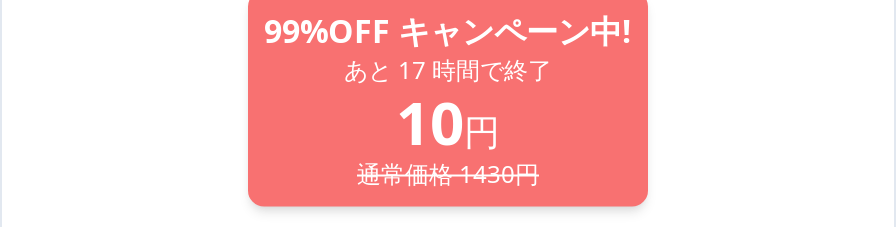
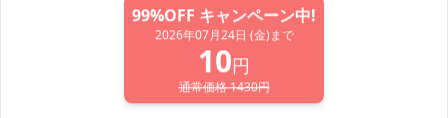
- あと 17 時間で終了
+ 2026年07月24日 (金)まで
